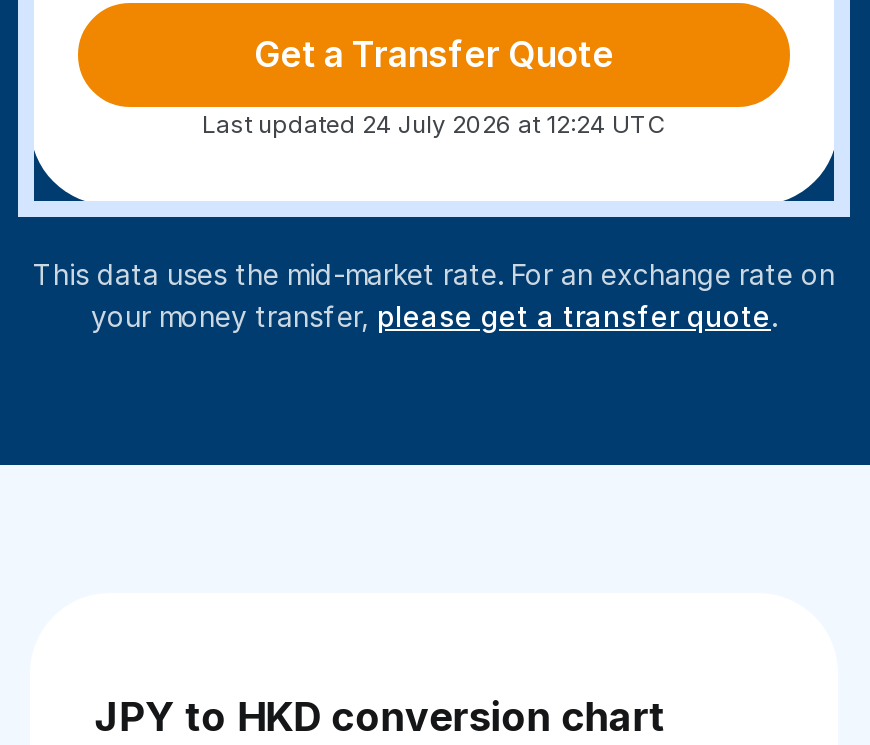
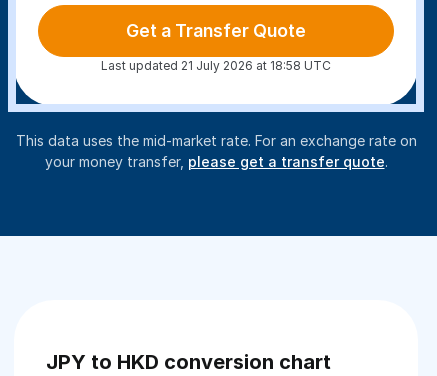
- Last updated 24 July 2026 at 12:24 UTC
+ Last updated 21 July 2026 at 18:58 UTC
